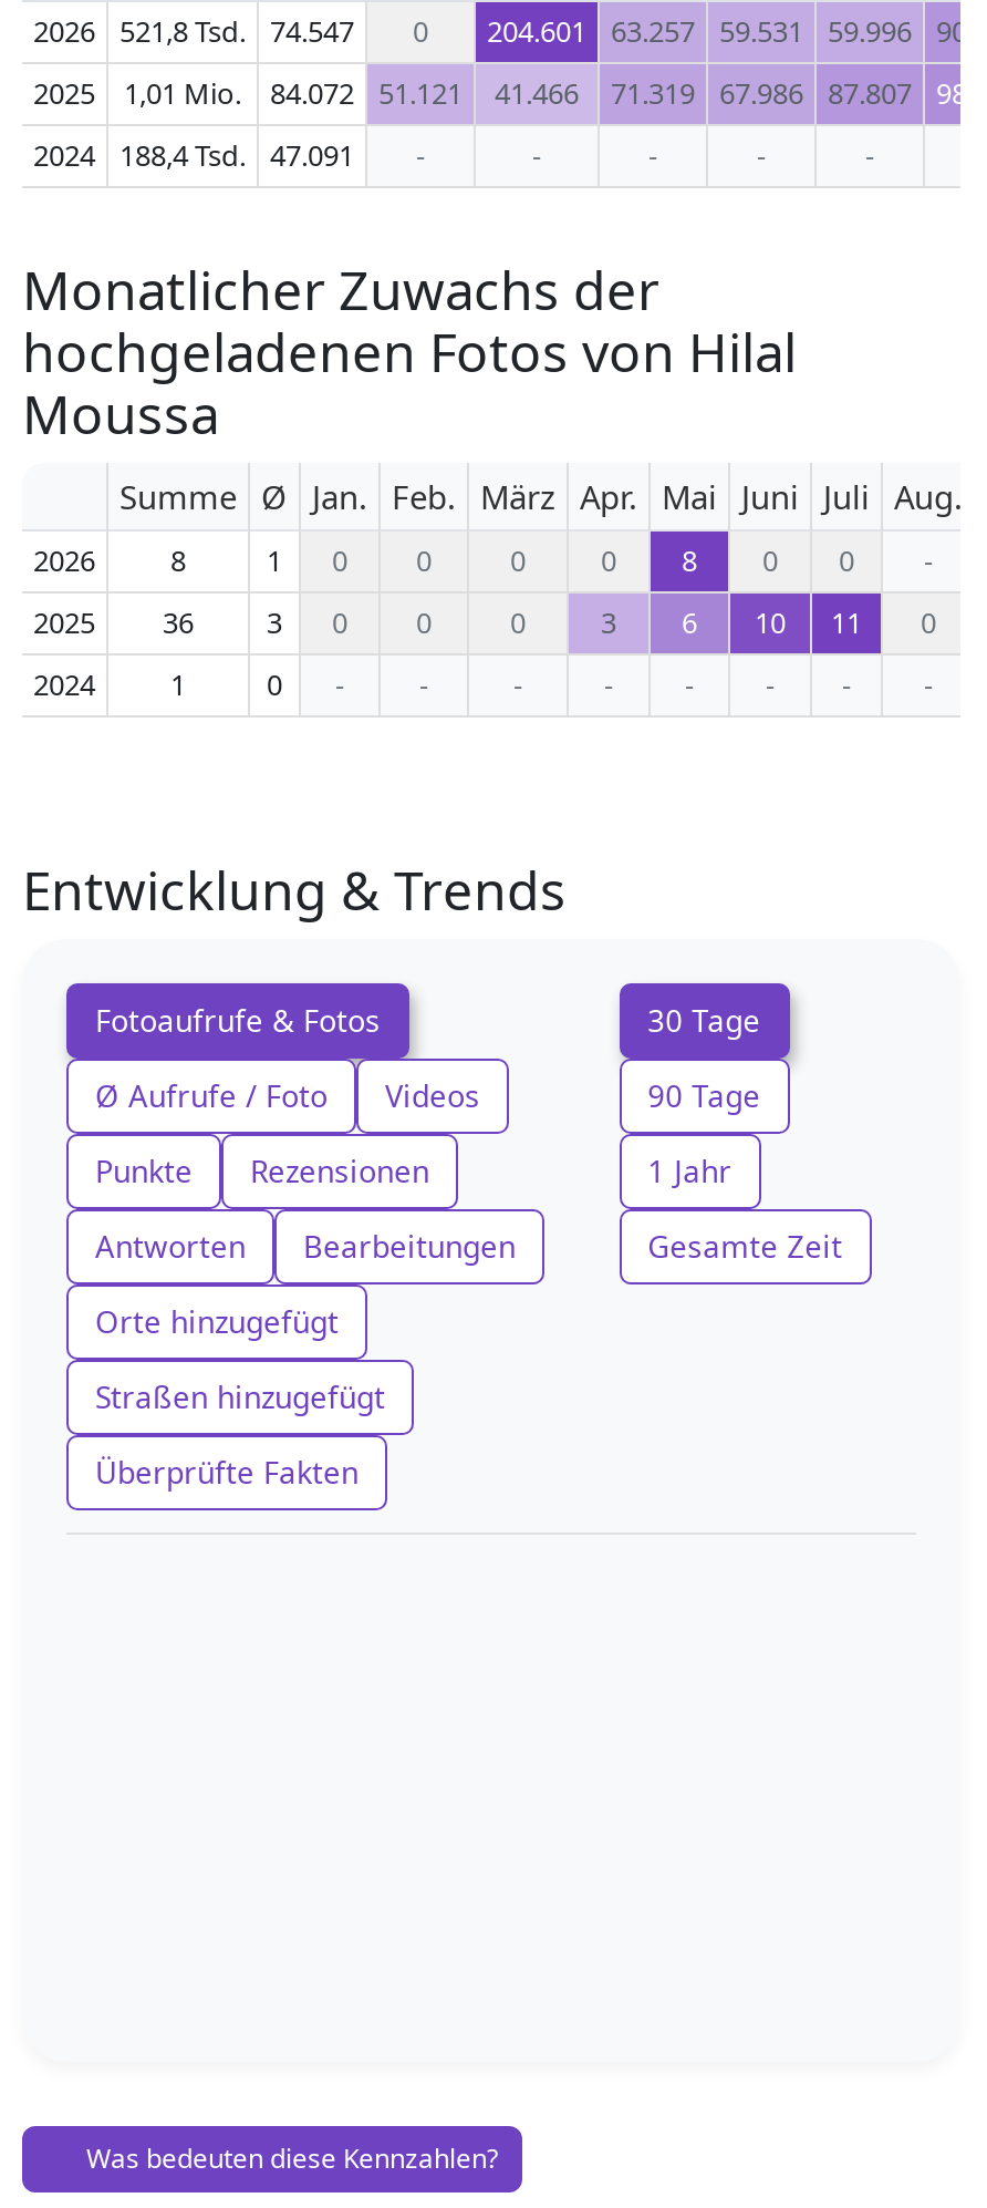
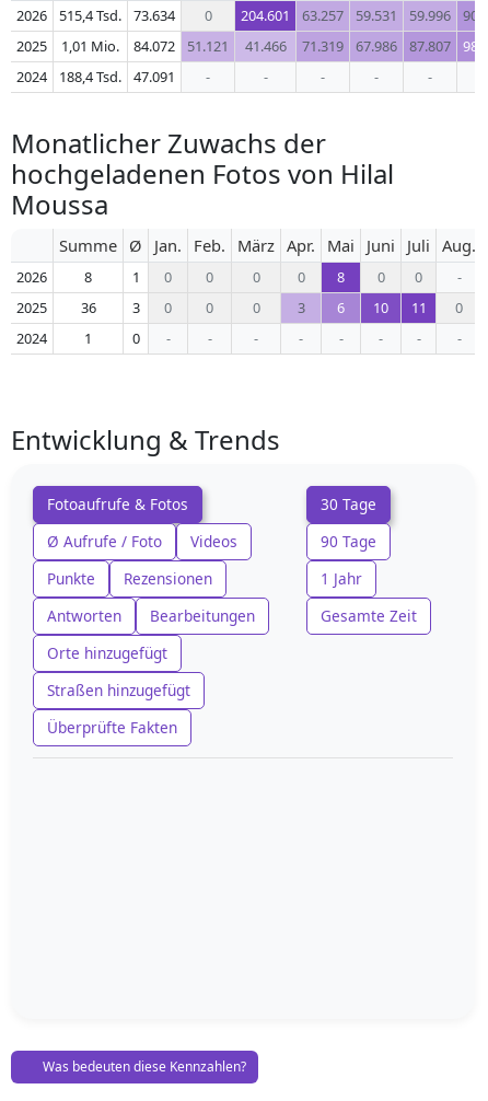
- 521,8 Tsd.
+ 515,4 Tsd.

- 74.547
+ 73.634
